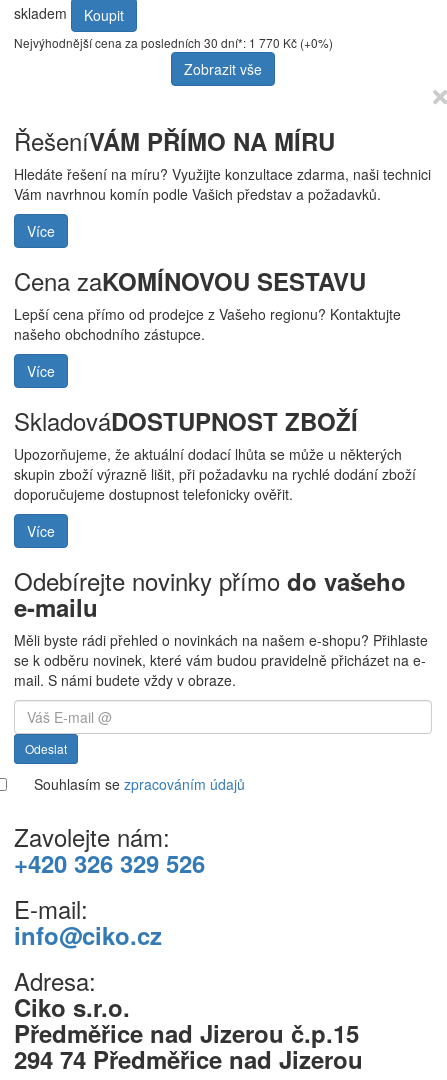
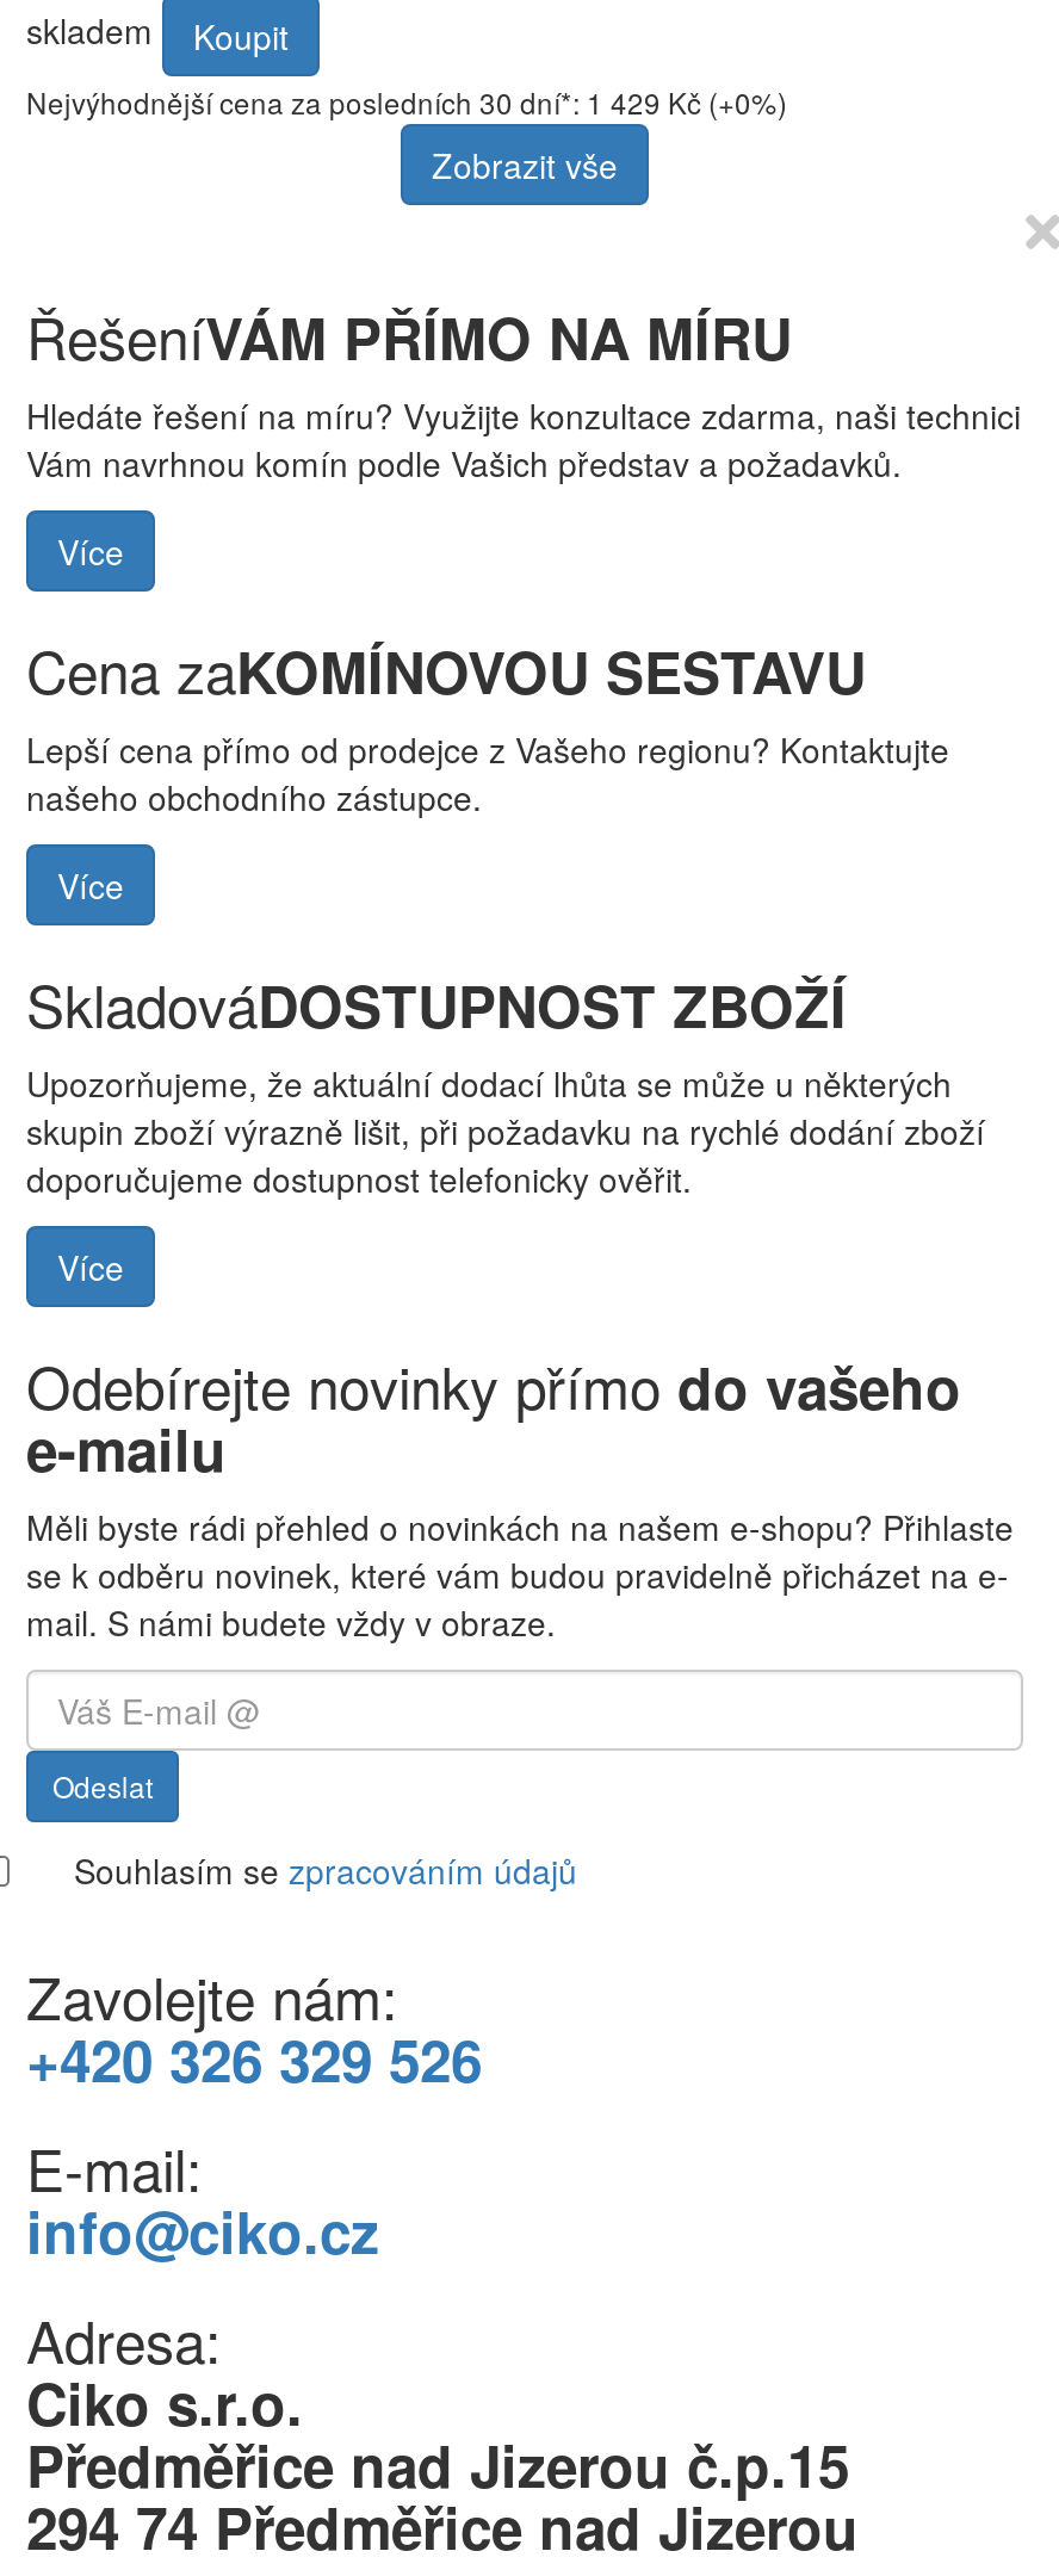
- Nejvýhodnější cena za posledních 30 dní*: 1 770 Kč (+0%)
+ Nejvýhodnější cena za posledních 30 dní*: 1 429 Kč (+0%)
